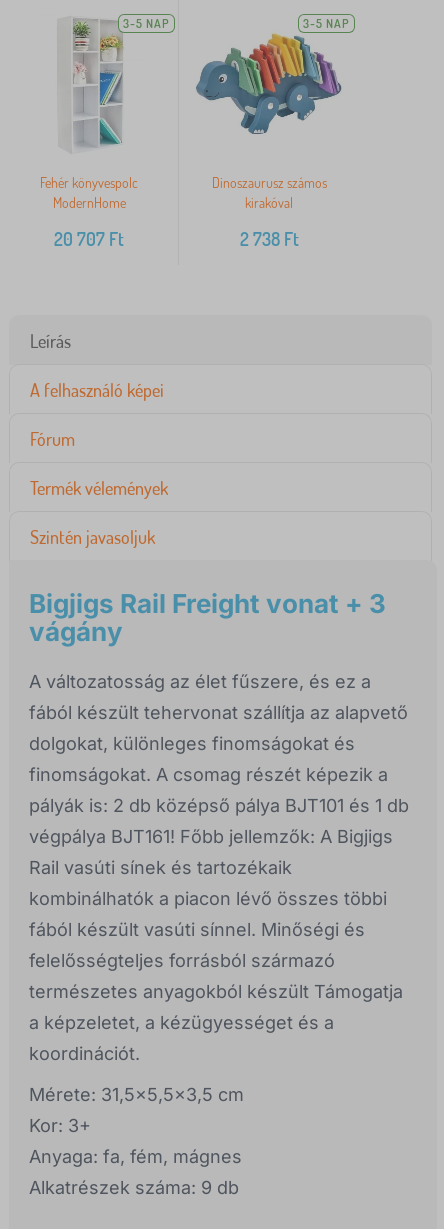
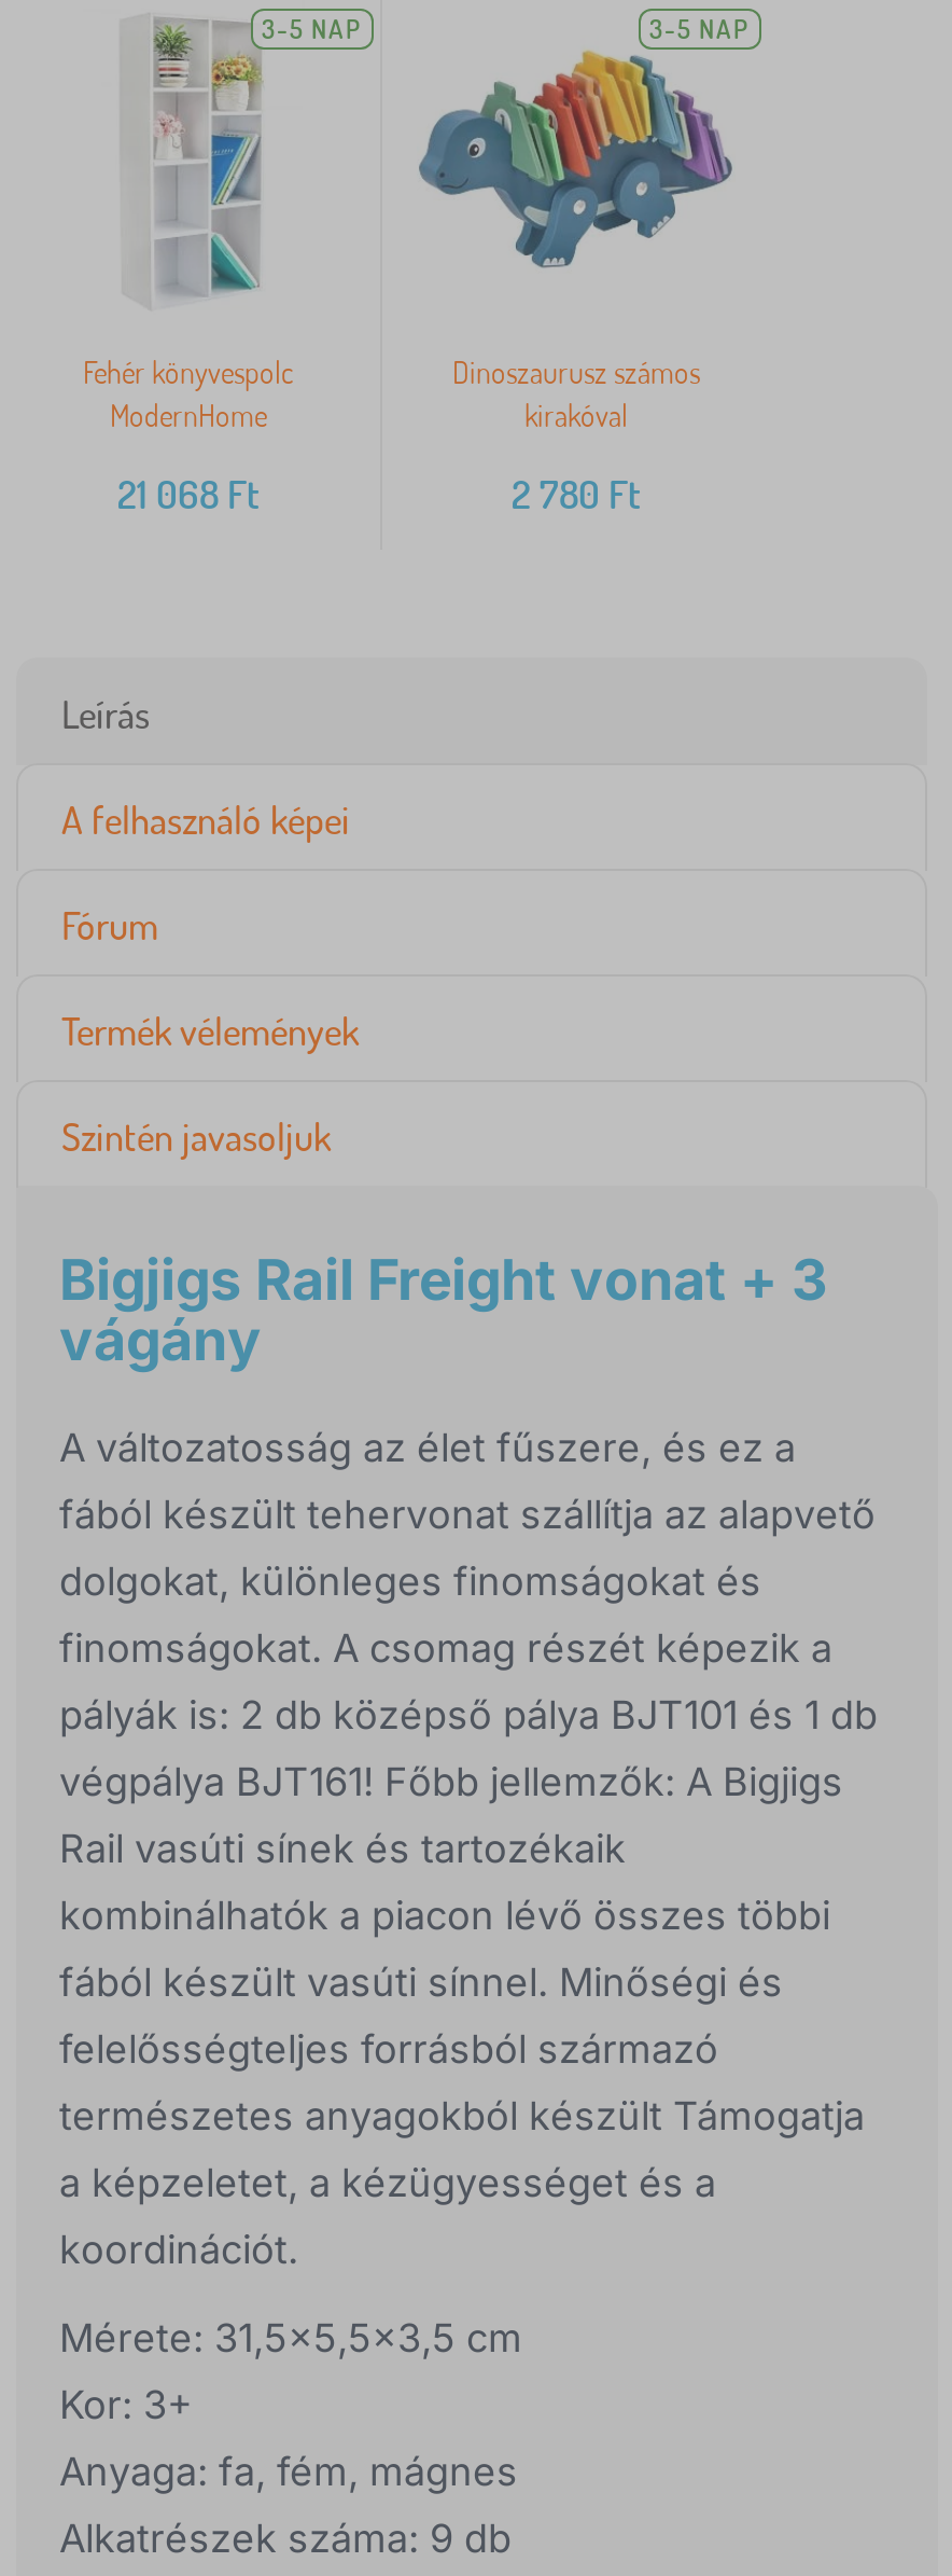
- 20 707 Ft
+ 21 068 Ft

- 2 738 Ft
+ 2 780 Ft
